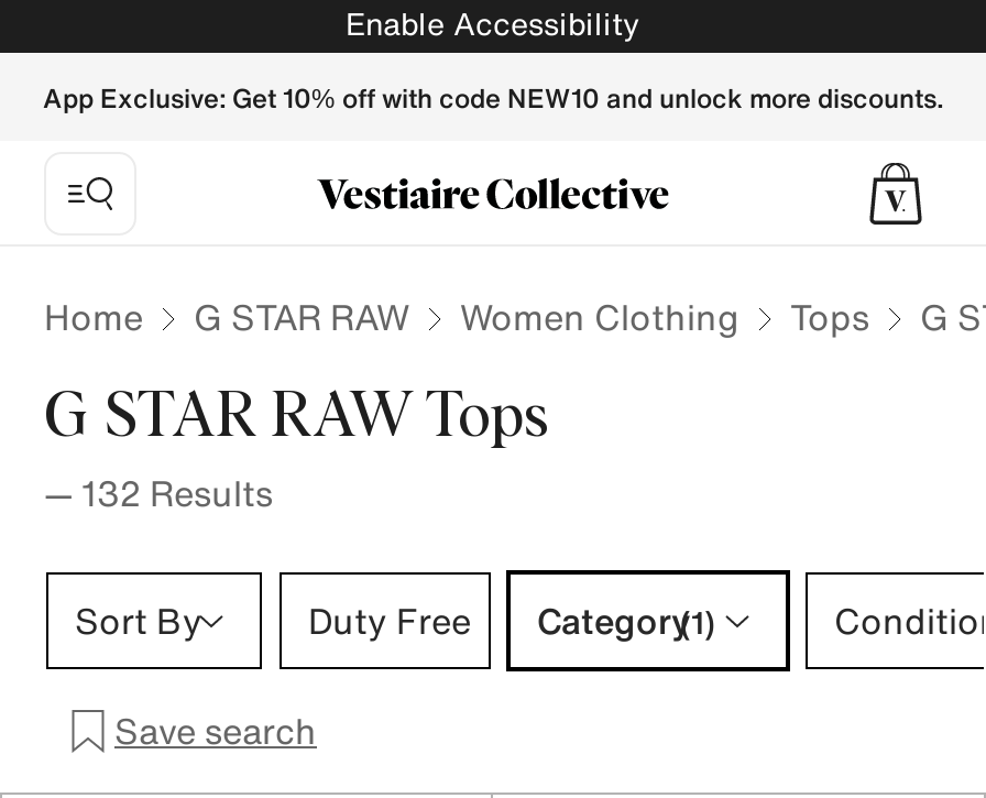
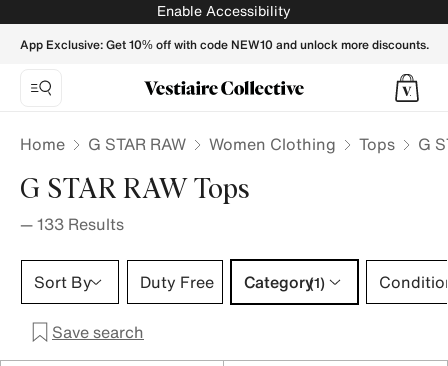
- — 132 Results
+ — 133 Results
